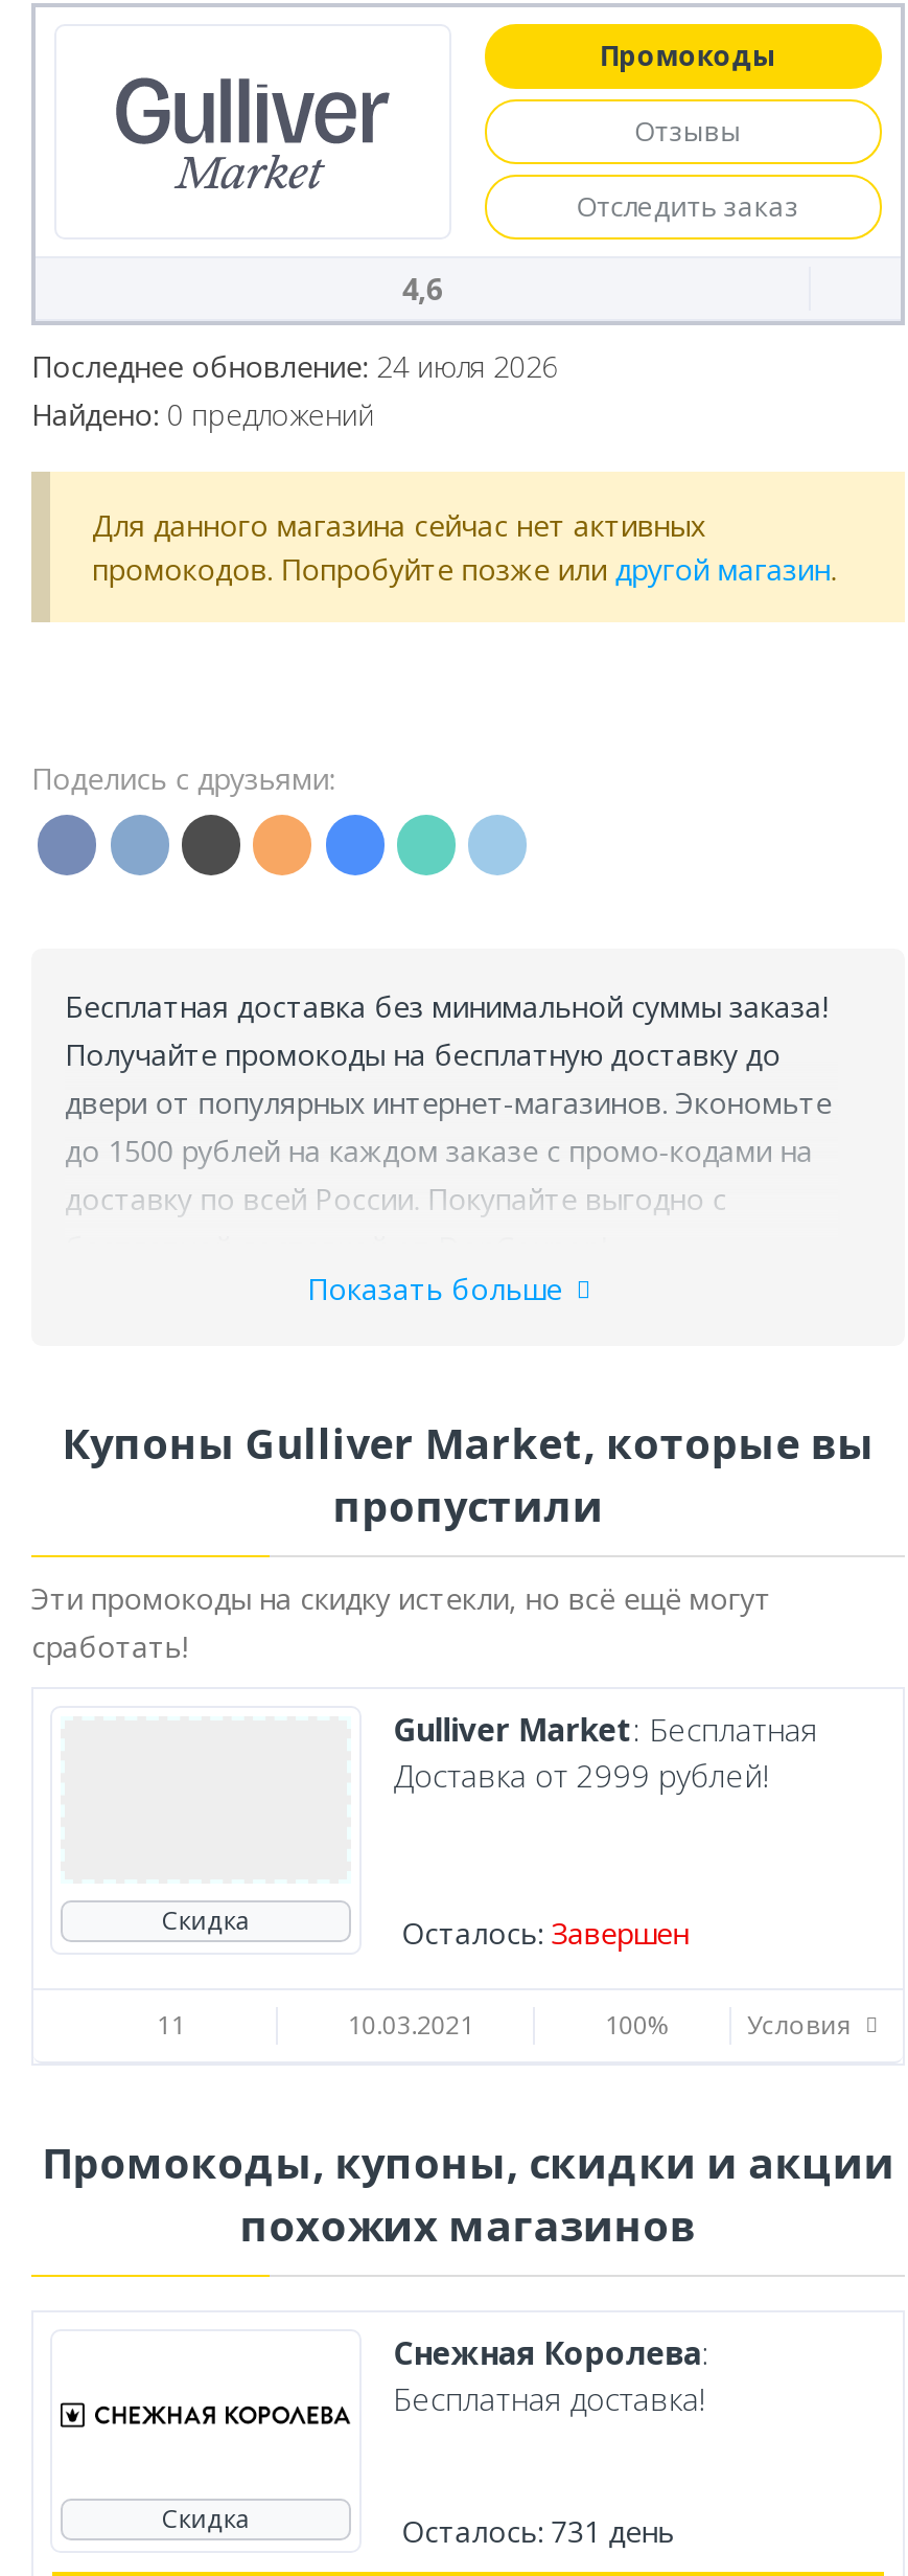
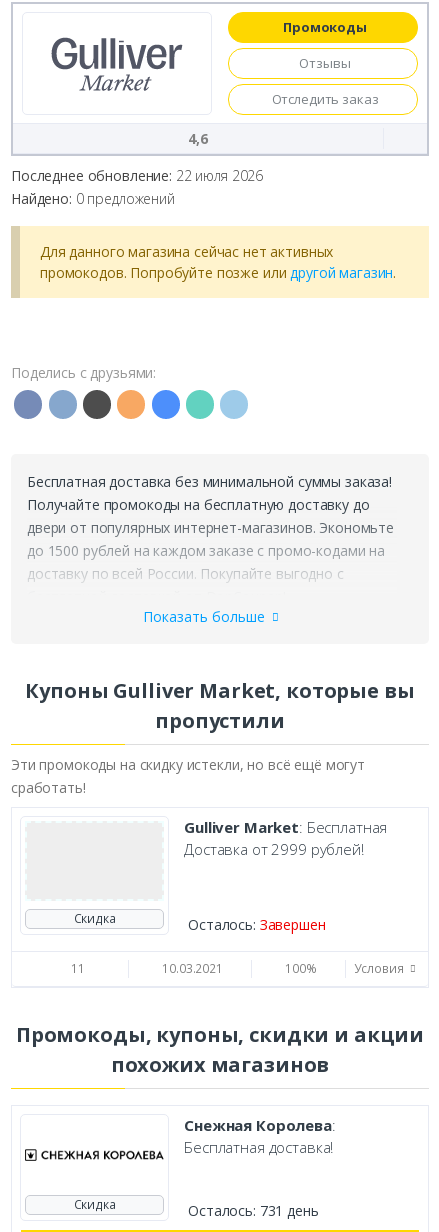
- Последнее обновление: 24 июля 2026
+ Последнее обновление: 22 июля 2026
